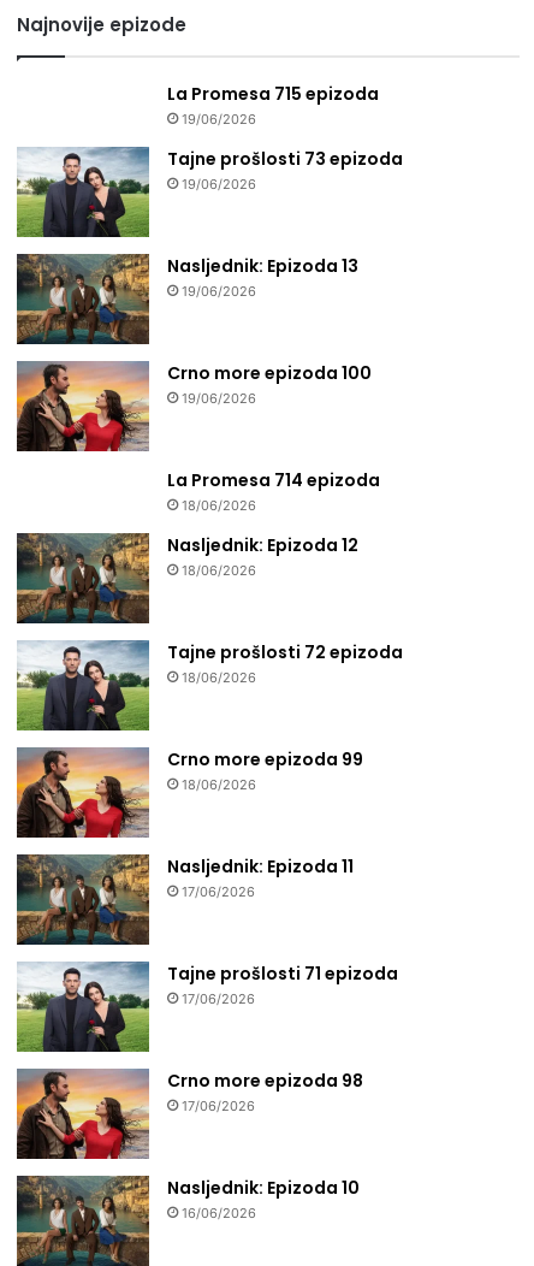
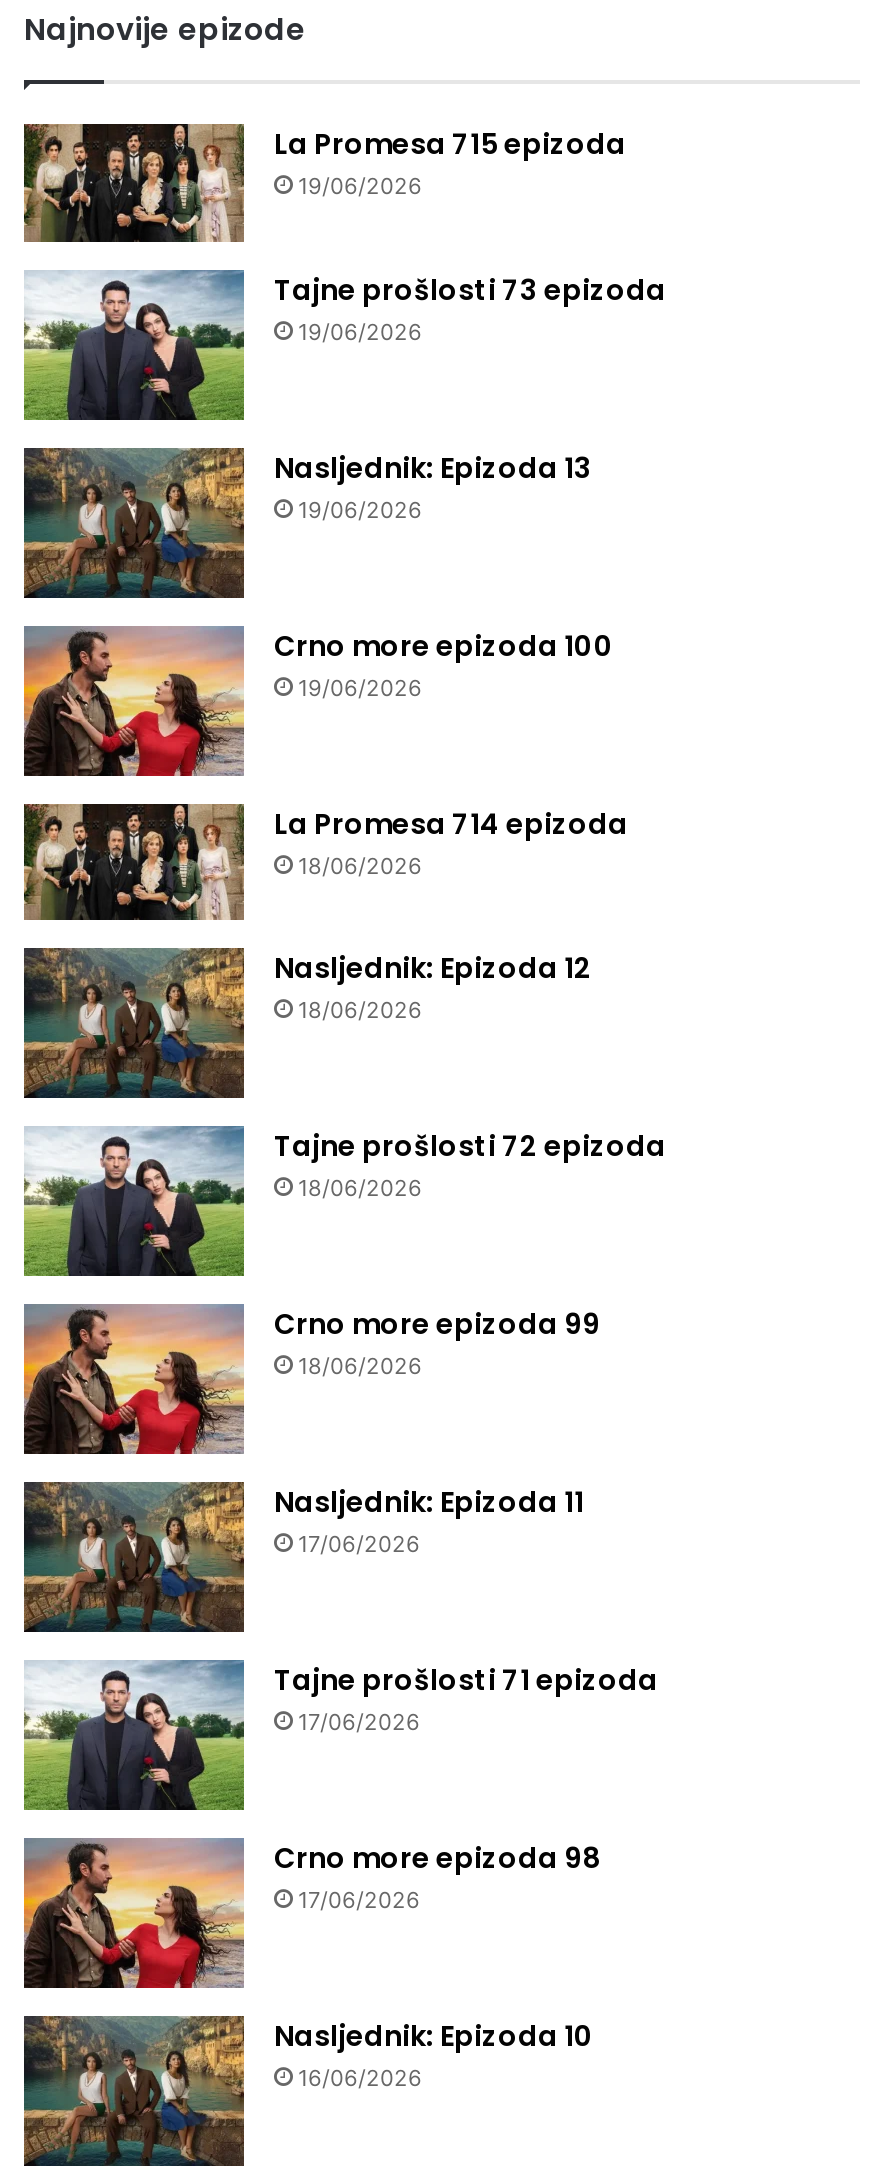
+ [image]

+ [image]
